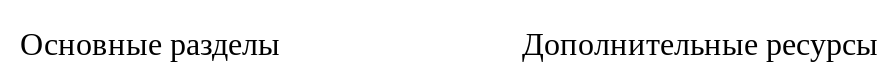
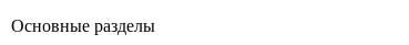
- Дополнительные ресурсы
